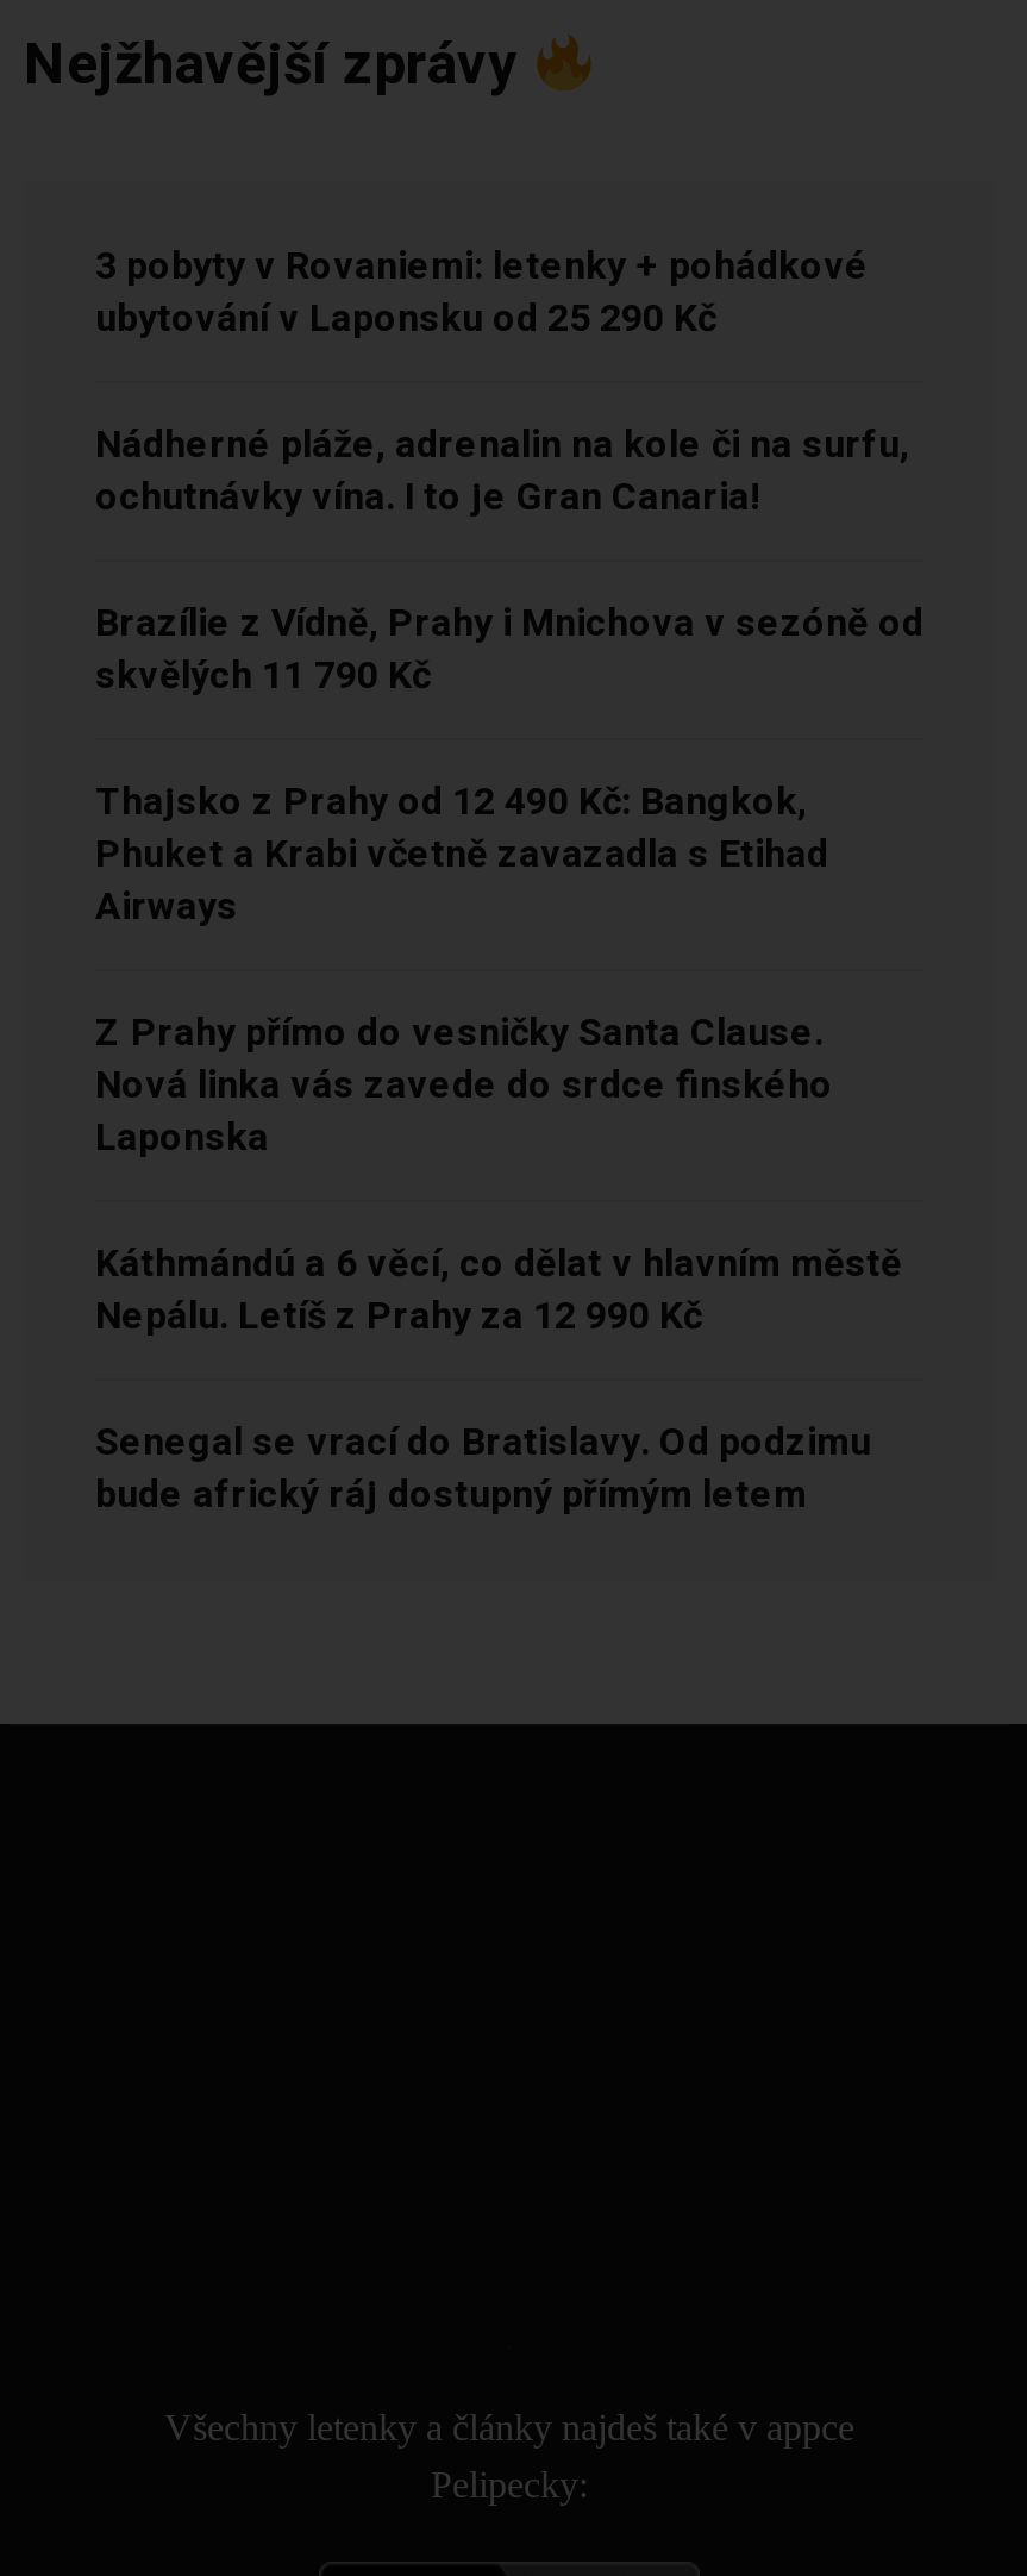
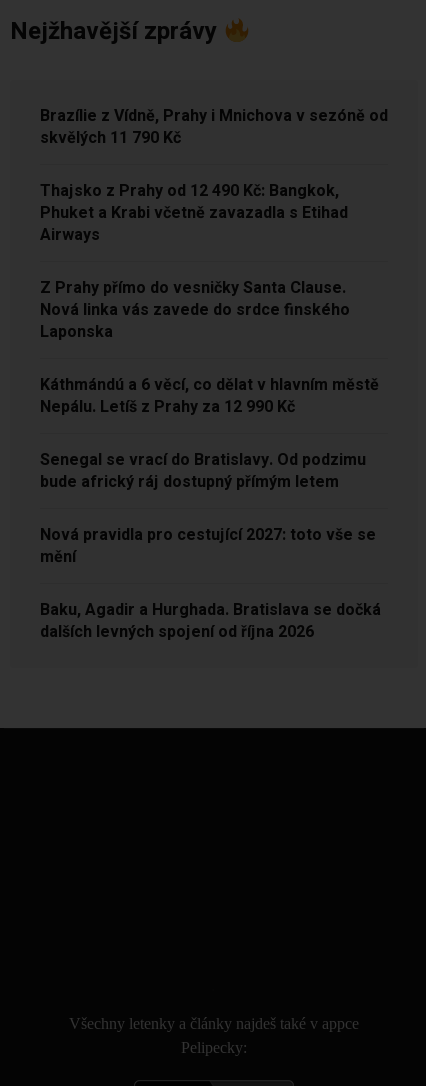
- 3 pobyty v Rovaniemi: letenky + pohádkové
- ubytování v Laponsku od 25 290 Kč
- Nádherné pláže, adrenalin na kole či na surfu,
- ochutnávky vína. I to je Gran Canaria!

moved up: Brazílie z Vídně, Prahy i Mnichova v sezóně od | skvělých 11 790 Kč | Thajsko z Prahy od 12 490 Kč: Bangkok, | ... | Senegal se vrací do Bratislavy. Od podzimu | bude africký ráj dostupný přímým letem

+ Nová pravidla pro cestující 2027: toto vše se
+ mění
+ Baku, Agadir a Hurghada. Bratislava se dočká
+ dalších levných spojení od října 2026
